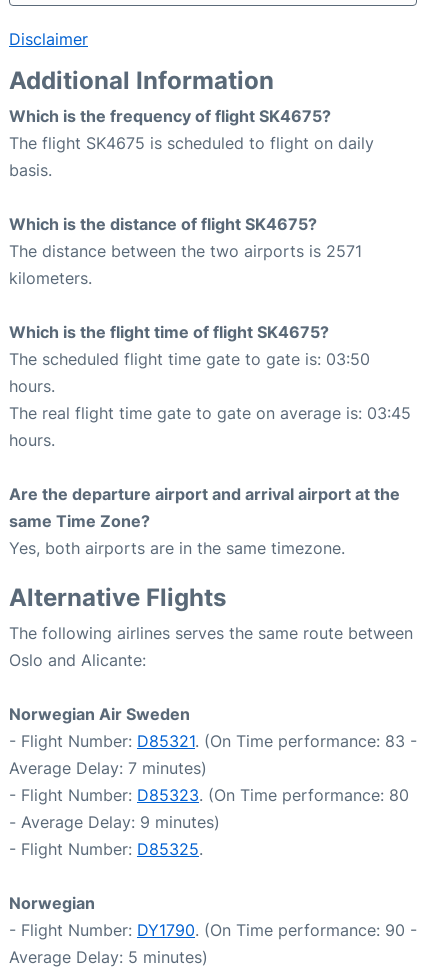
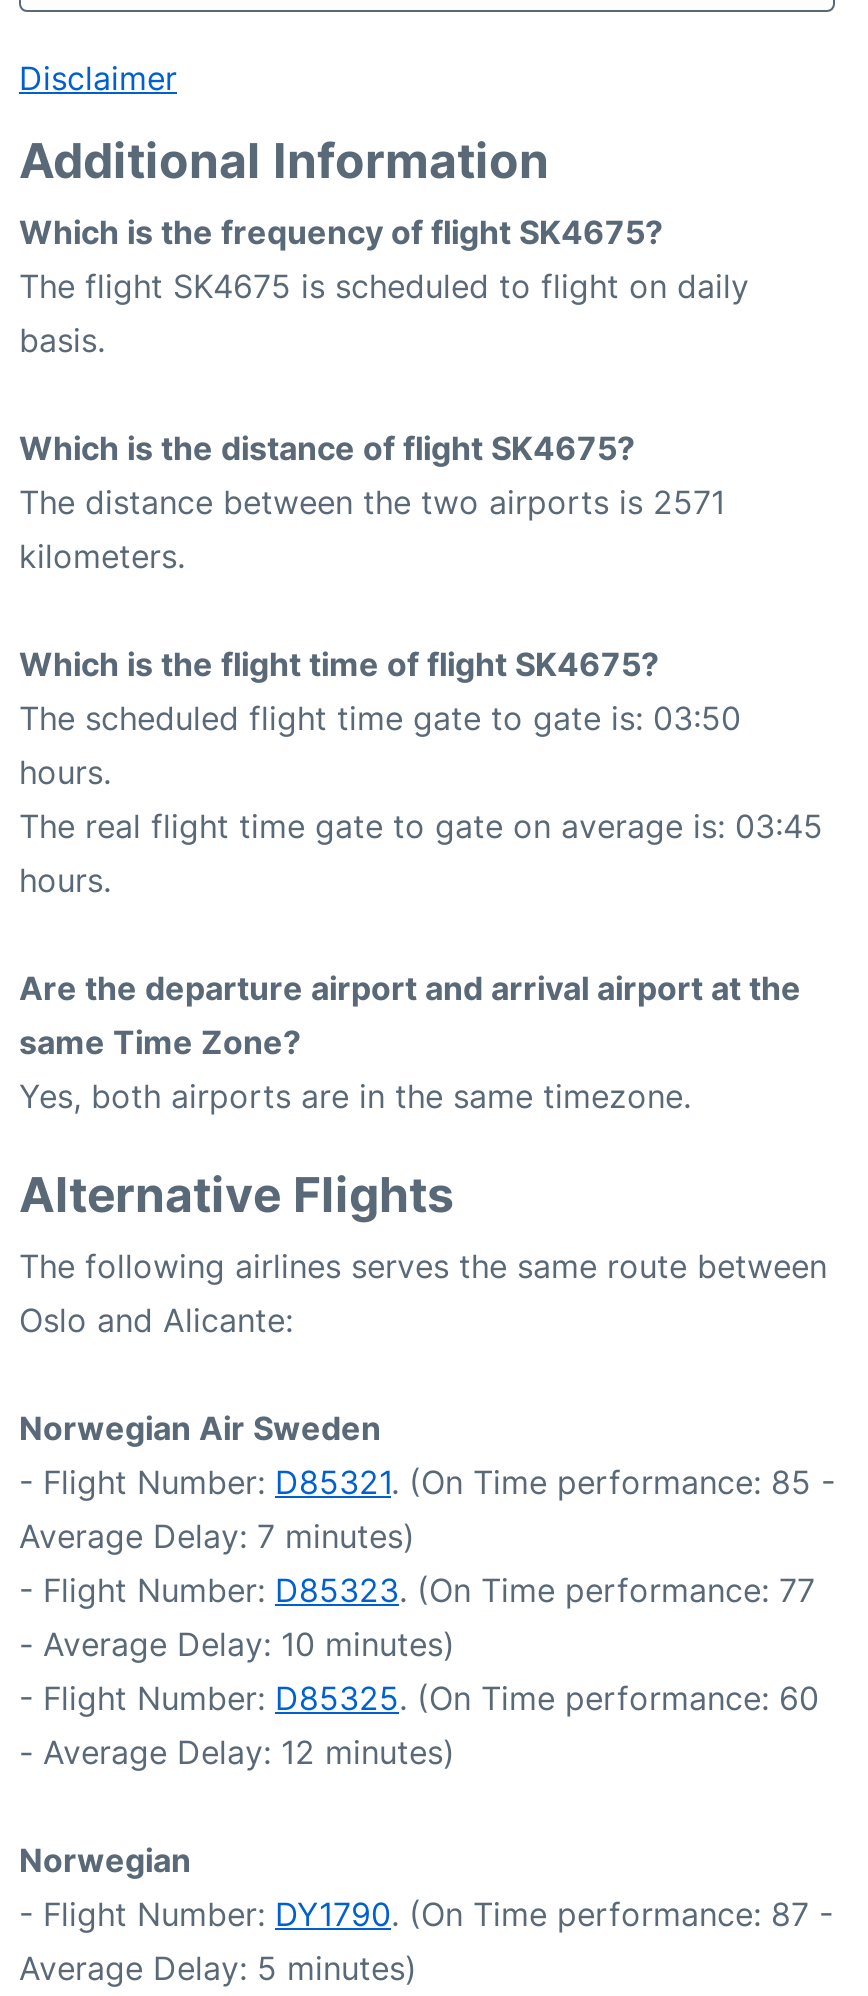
- - Flight Number: D85321. (On Time performance: 83 -
+ - Flight Number: D85321. (On Time performance: 85 -

- - Flight Number: D85323. (On Time performance: 80
- - Average Delay: 9 minutes)
- - Flight Number: D85325.
+ - Flight Number: D85323. (On Time performance: 77
+ - Average Delay: 10 minutes)
+ - Flight Number: D85325. (On Time performance: 60
+ - Average Delay: 12 minutes)

- - Flight Number: DY1790. (On Time performance: 90 -
+ - Flight Number: DY1790. (On Time performance: 87 -
